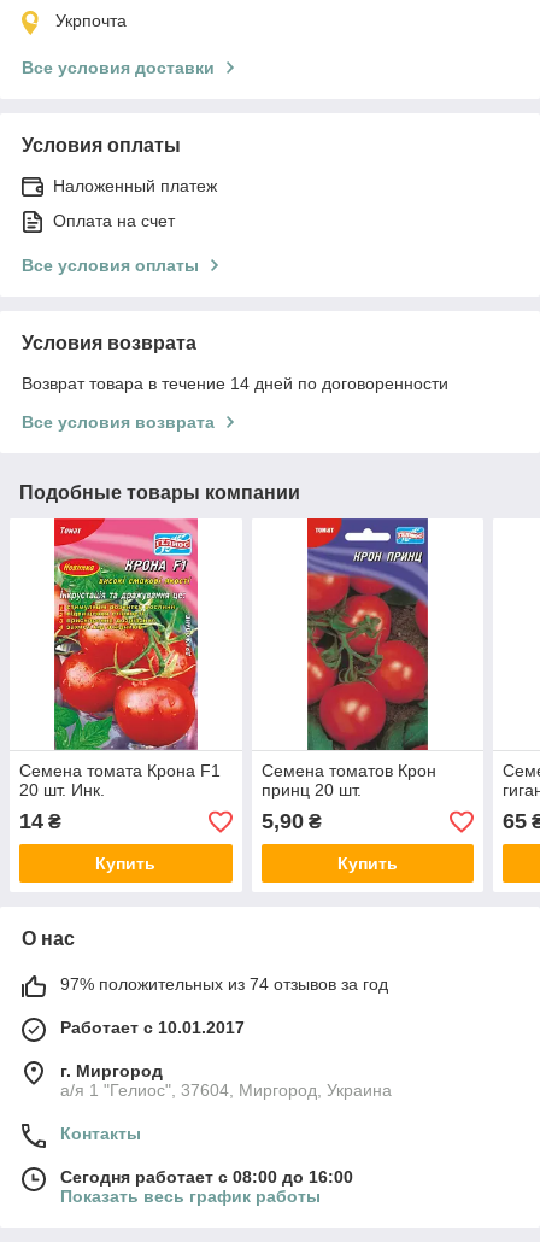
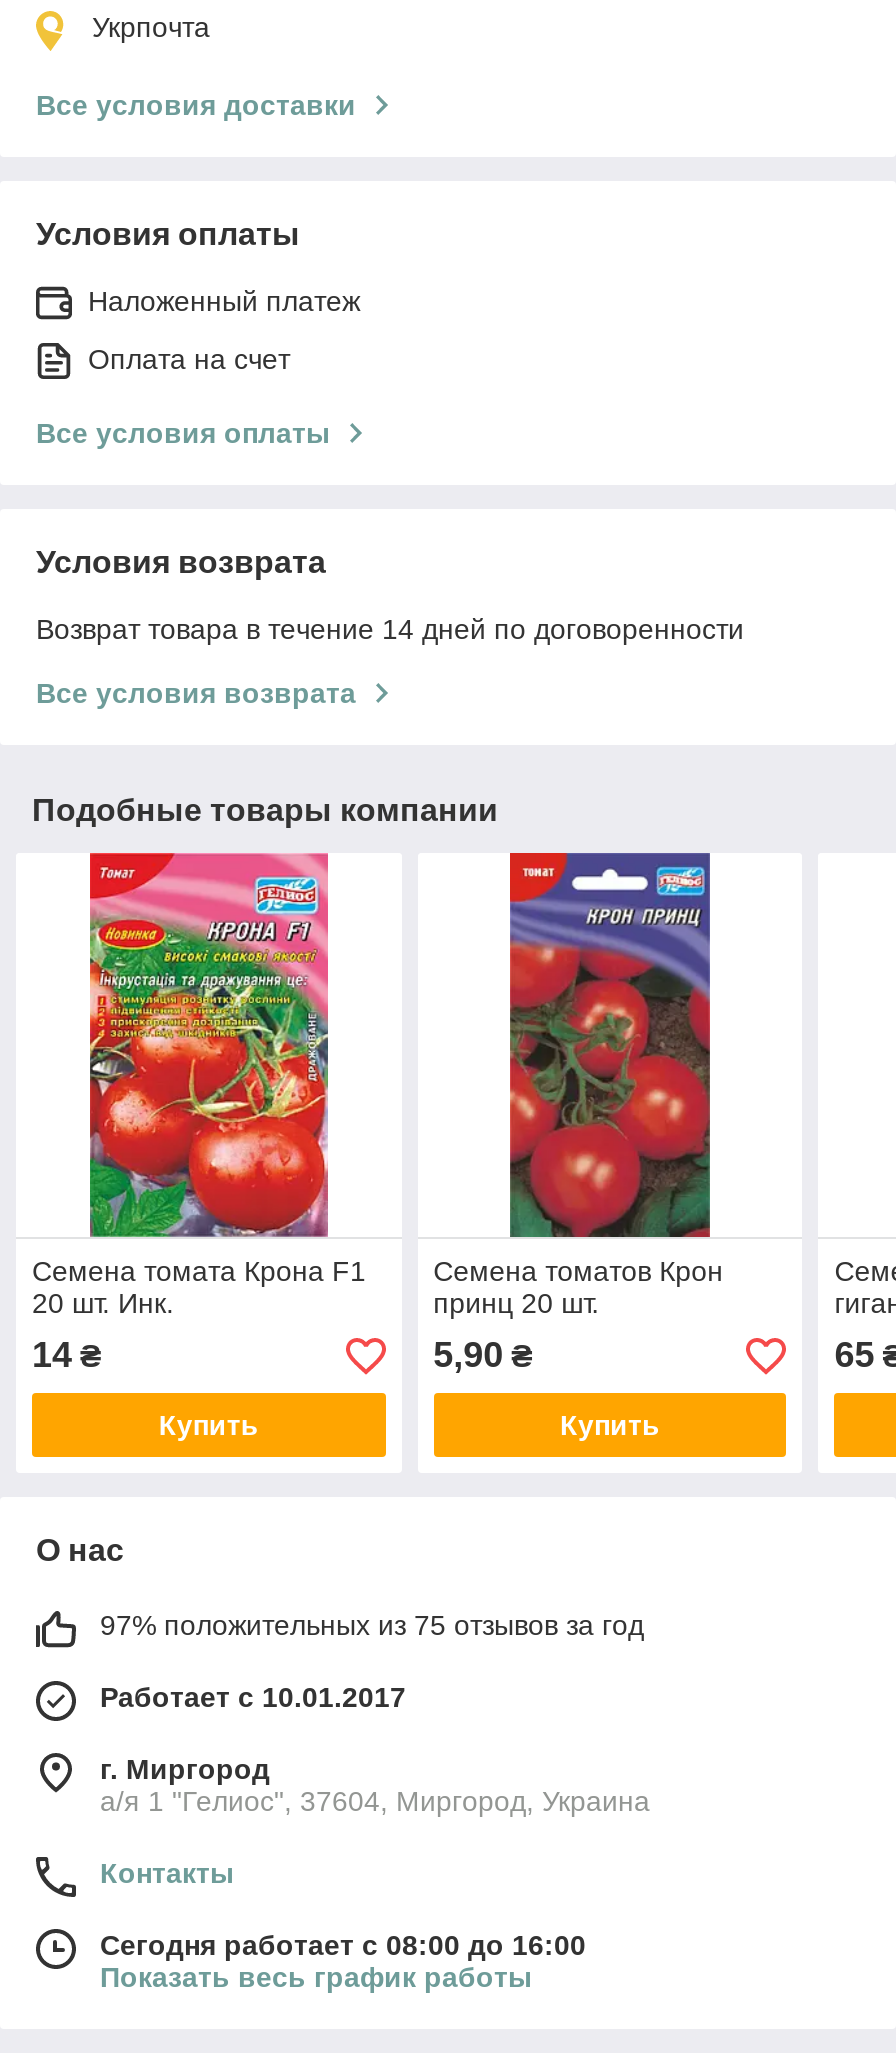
- 97% положительных из 74 отзывов за год
+ 97% положительных из 75 отзывов за год
